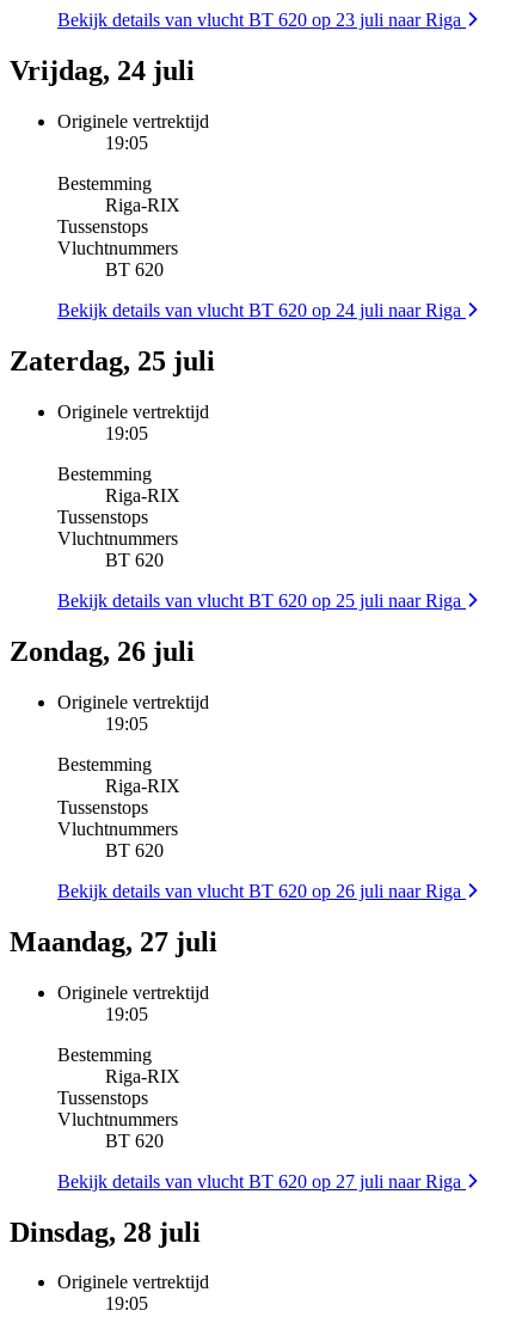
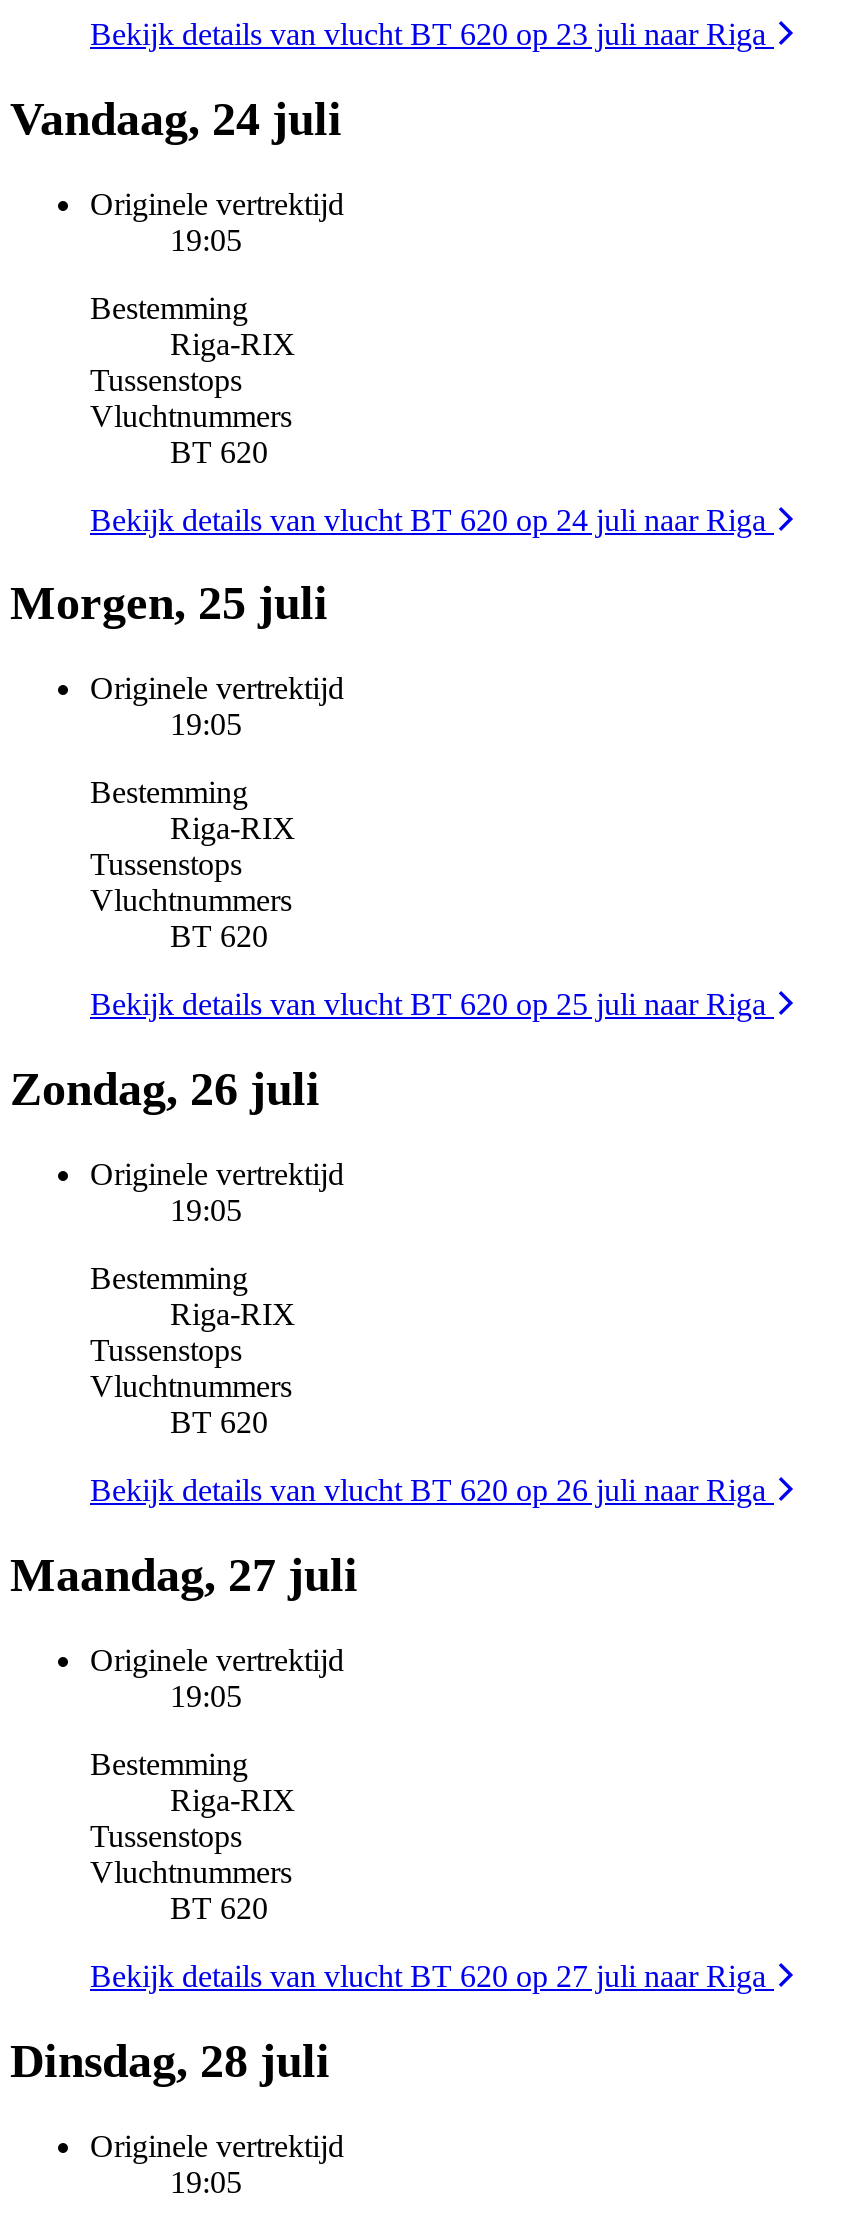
- Vrijdag, 24 juli
+ Vandaag, 24 juli

- Zaterdag, 25 juli
+ Morgen, 25 juli
